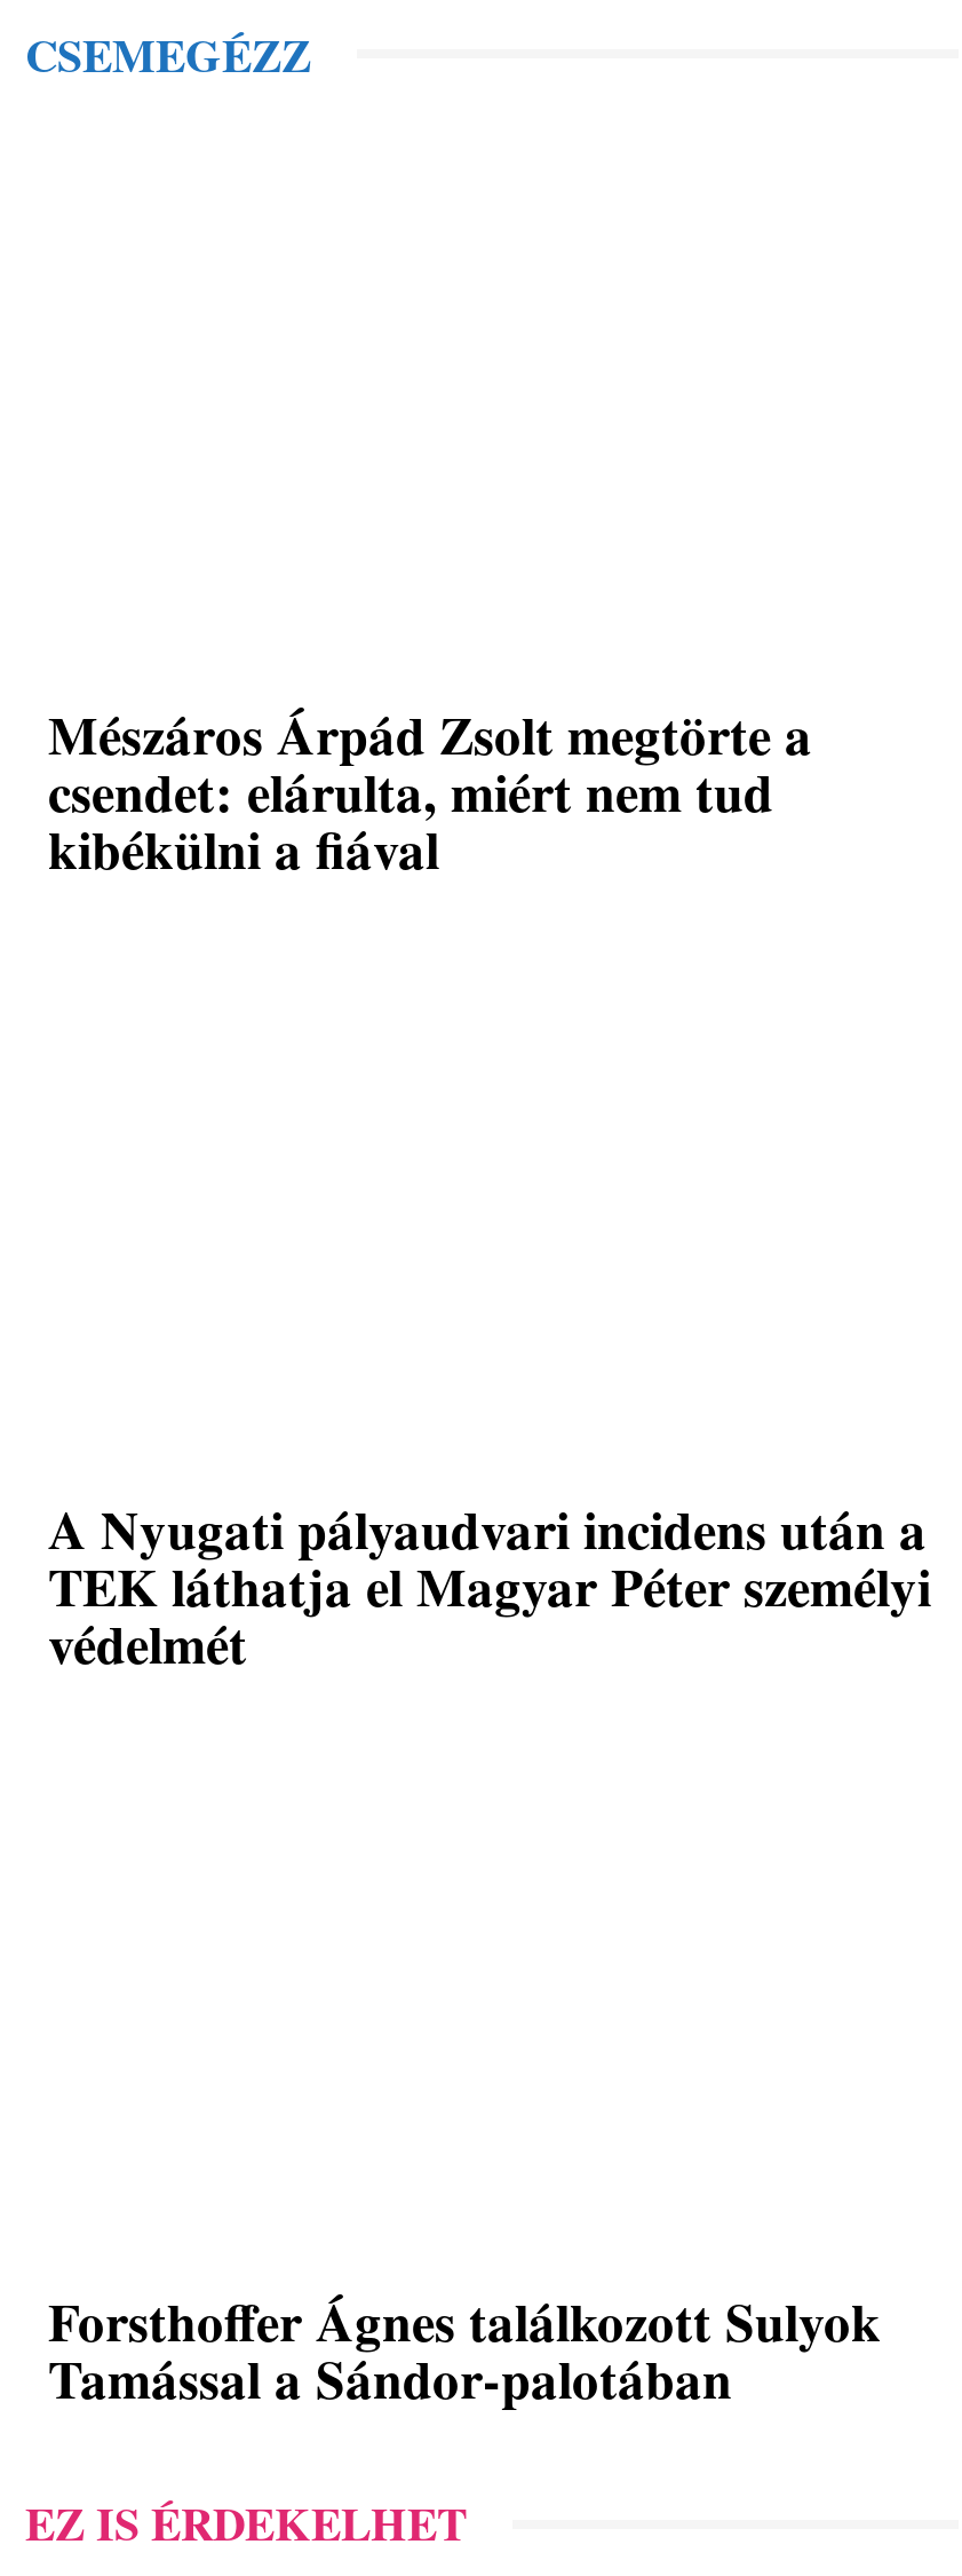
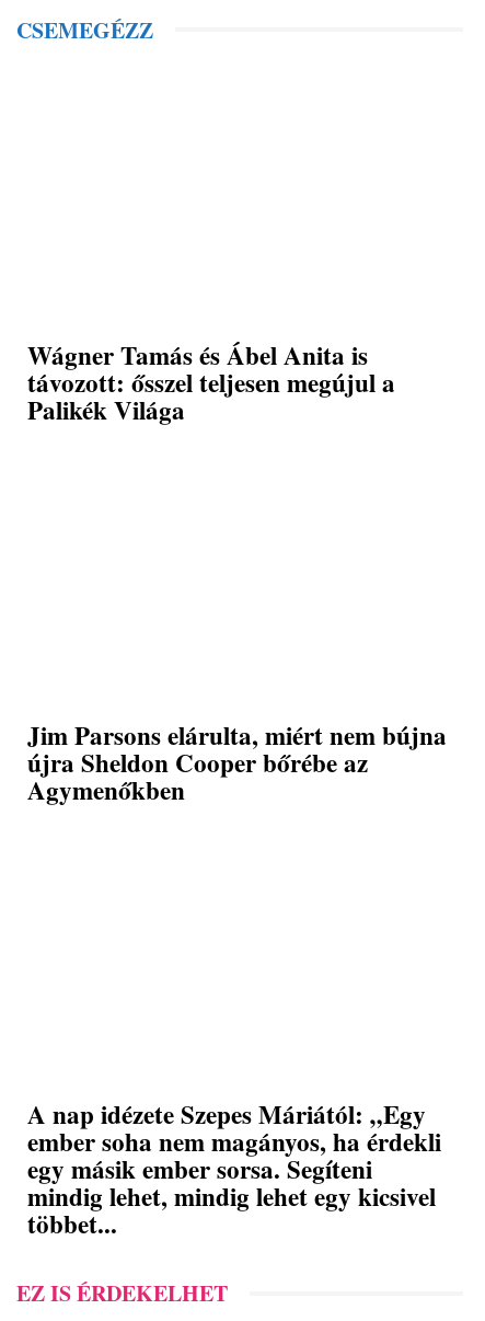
- Mészáros Árpád Zsolt megtörte a
- csendet: elárulta, miért nem tud
- kibékülni a fiával
+ Wágner Tamás és Ábel Anita is
+ távozott: ősszel teljesen megújul a
+ Palikék Világa

- A Nyugati pályaudvari incidens után a
- TEK láthatja el Magyar Péter személyi
- védelmét
+ Jim Parsons elárulta, miért nem bújna
+ újra Sheldon Cooper bőrébe az
+ Agymenőkben

- Forsthoffer Ágnes találkozott Sulyok
- Tamással a Sándor-palotában
+ A nap idézete Szepes Máriától: „Egy
+ ember soha nem magányos, ha érdekli
+ egy másik ember sorsa. Segíteni
+ mindig lehet, mindig lehet egy kicsivel
+ többet...
